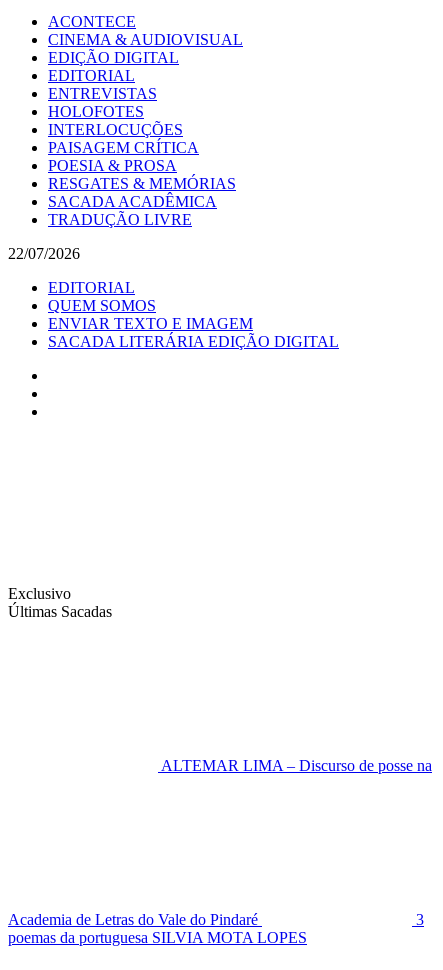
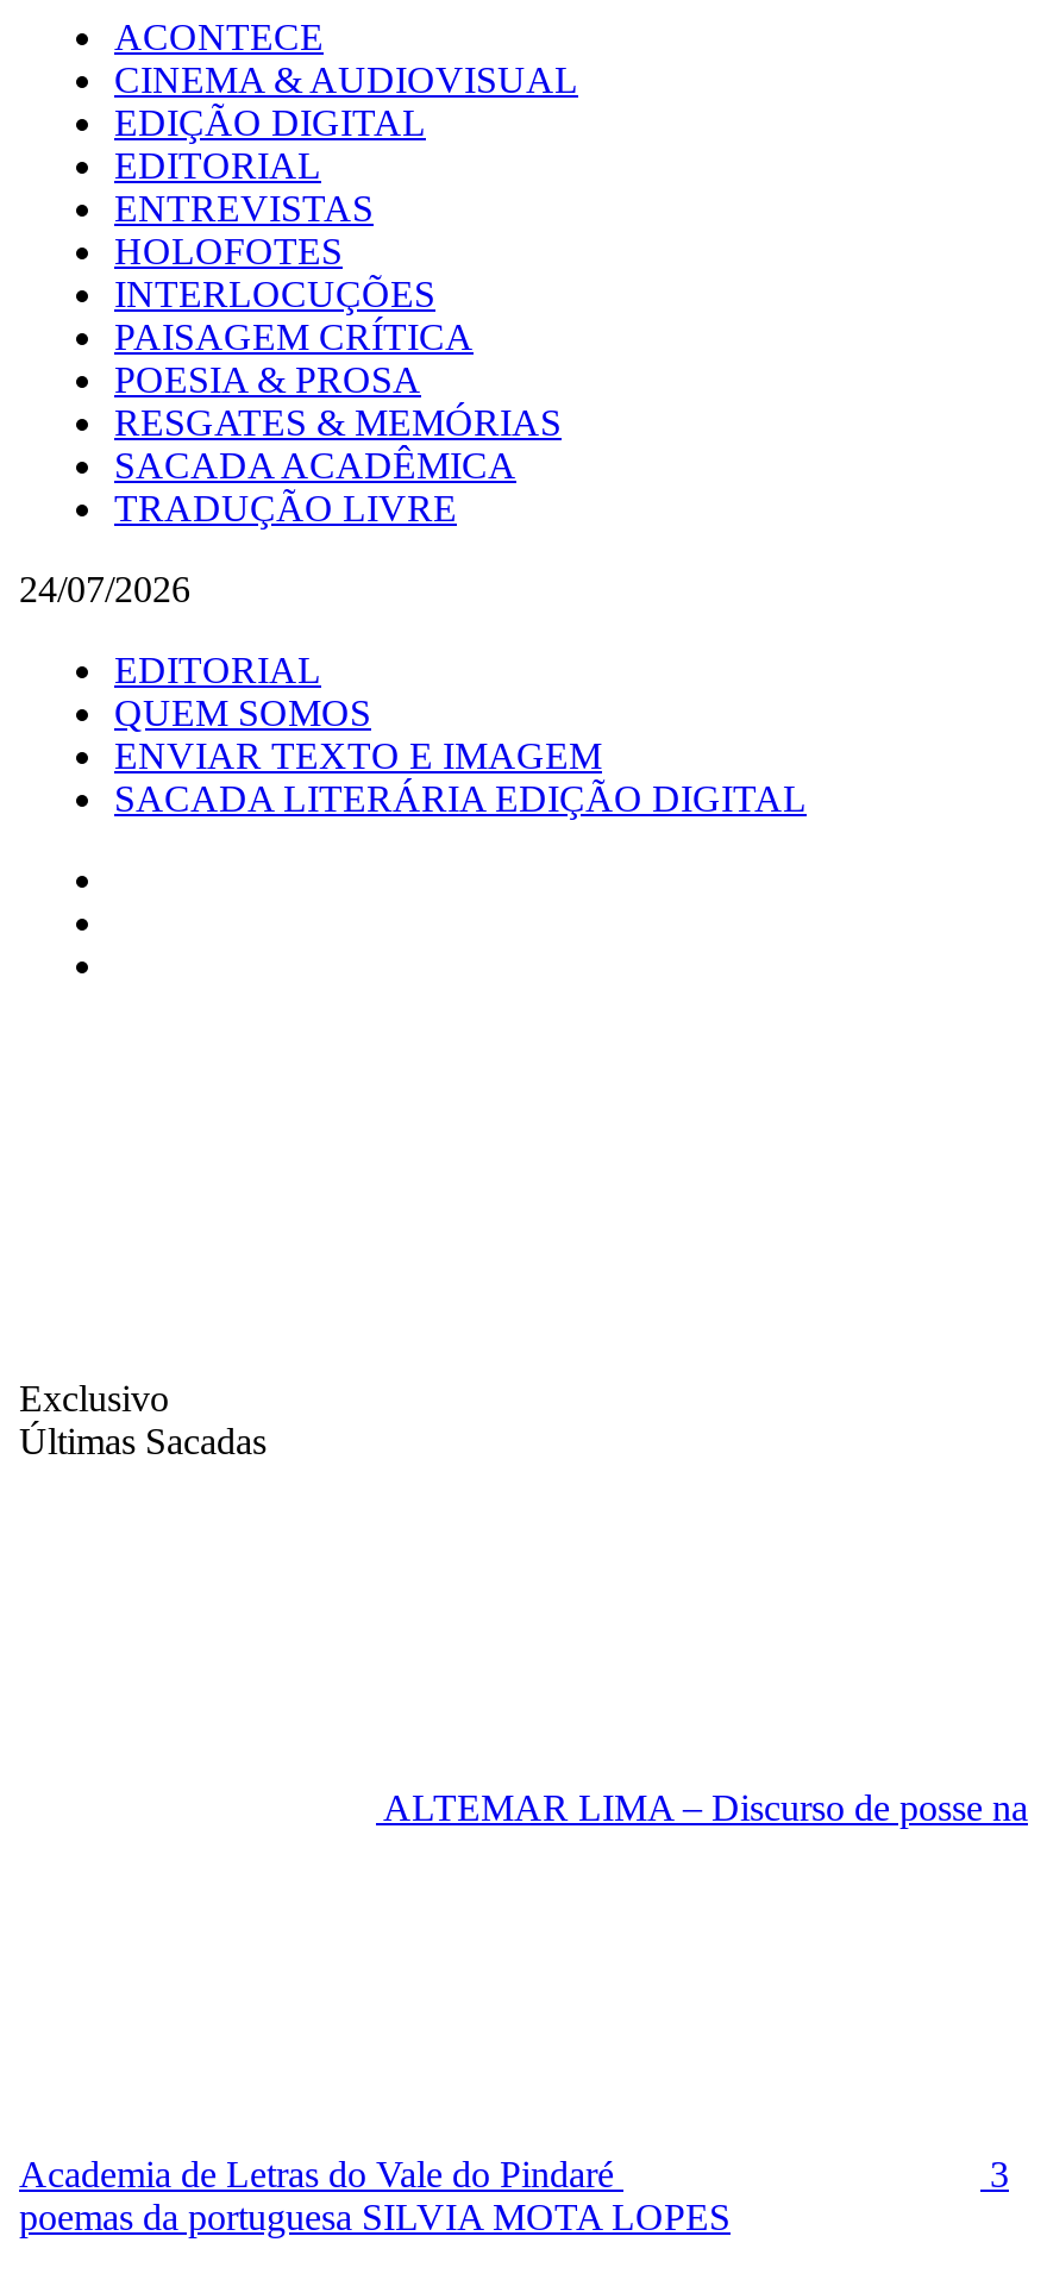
- 22/07/2026
+ 24/07/2026
